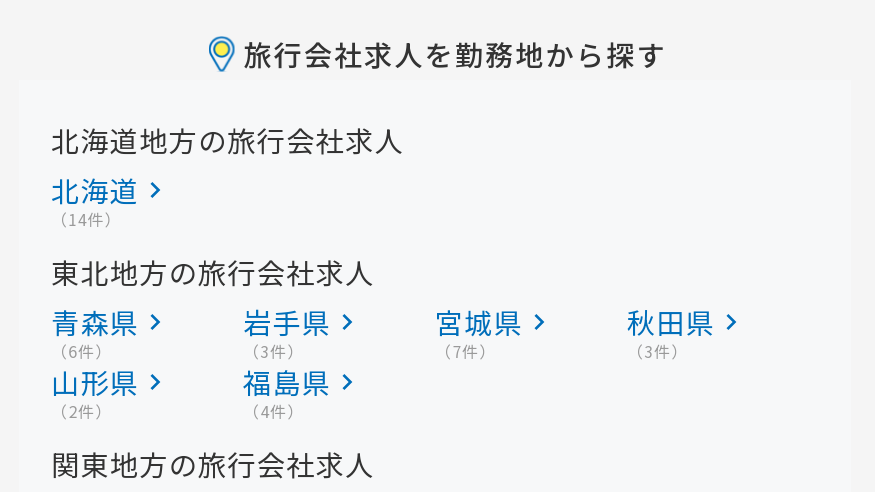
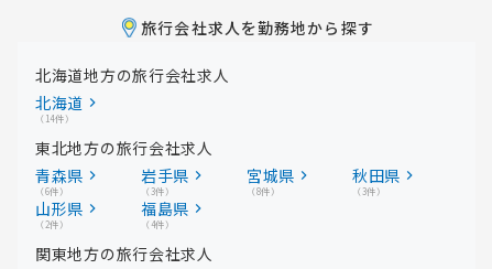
- （7件）
+ （8件）
